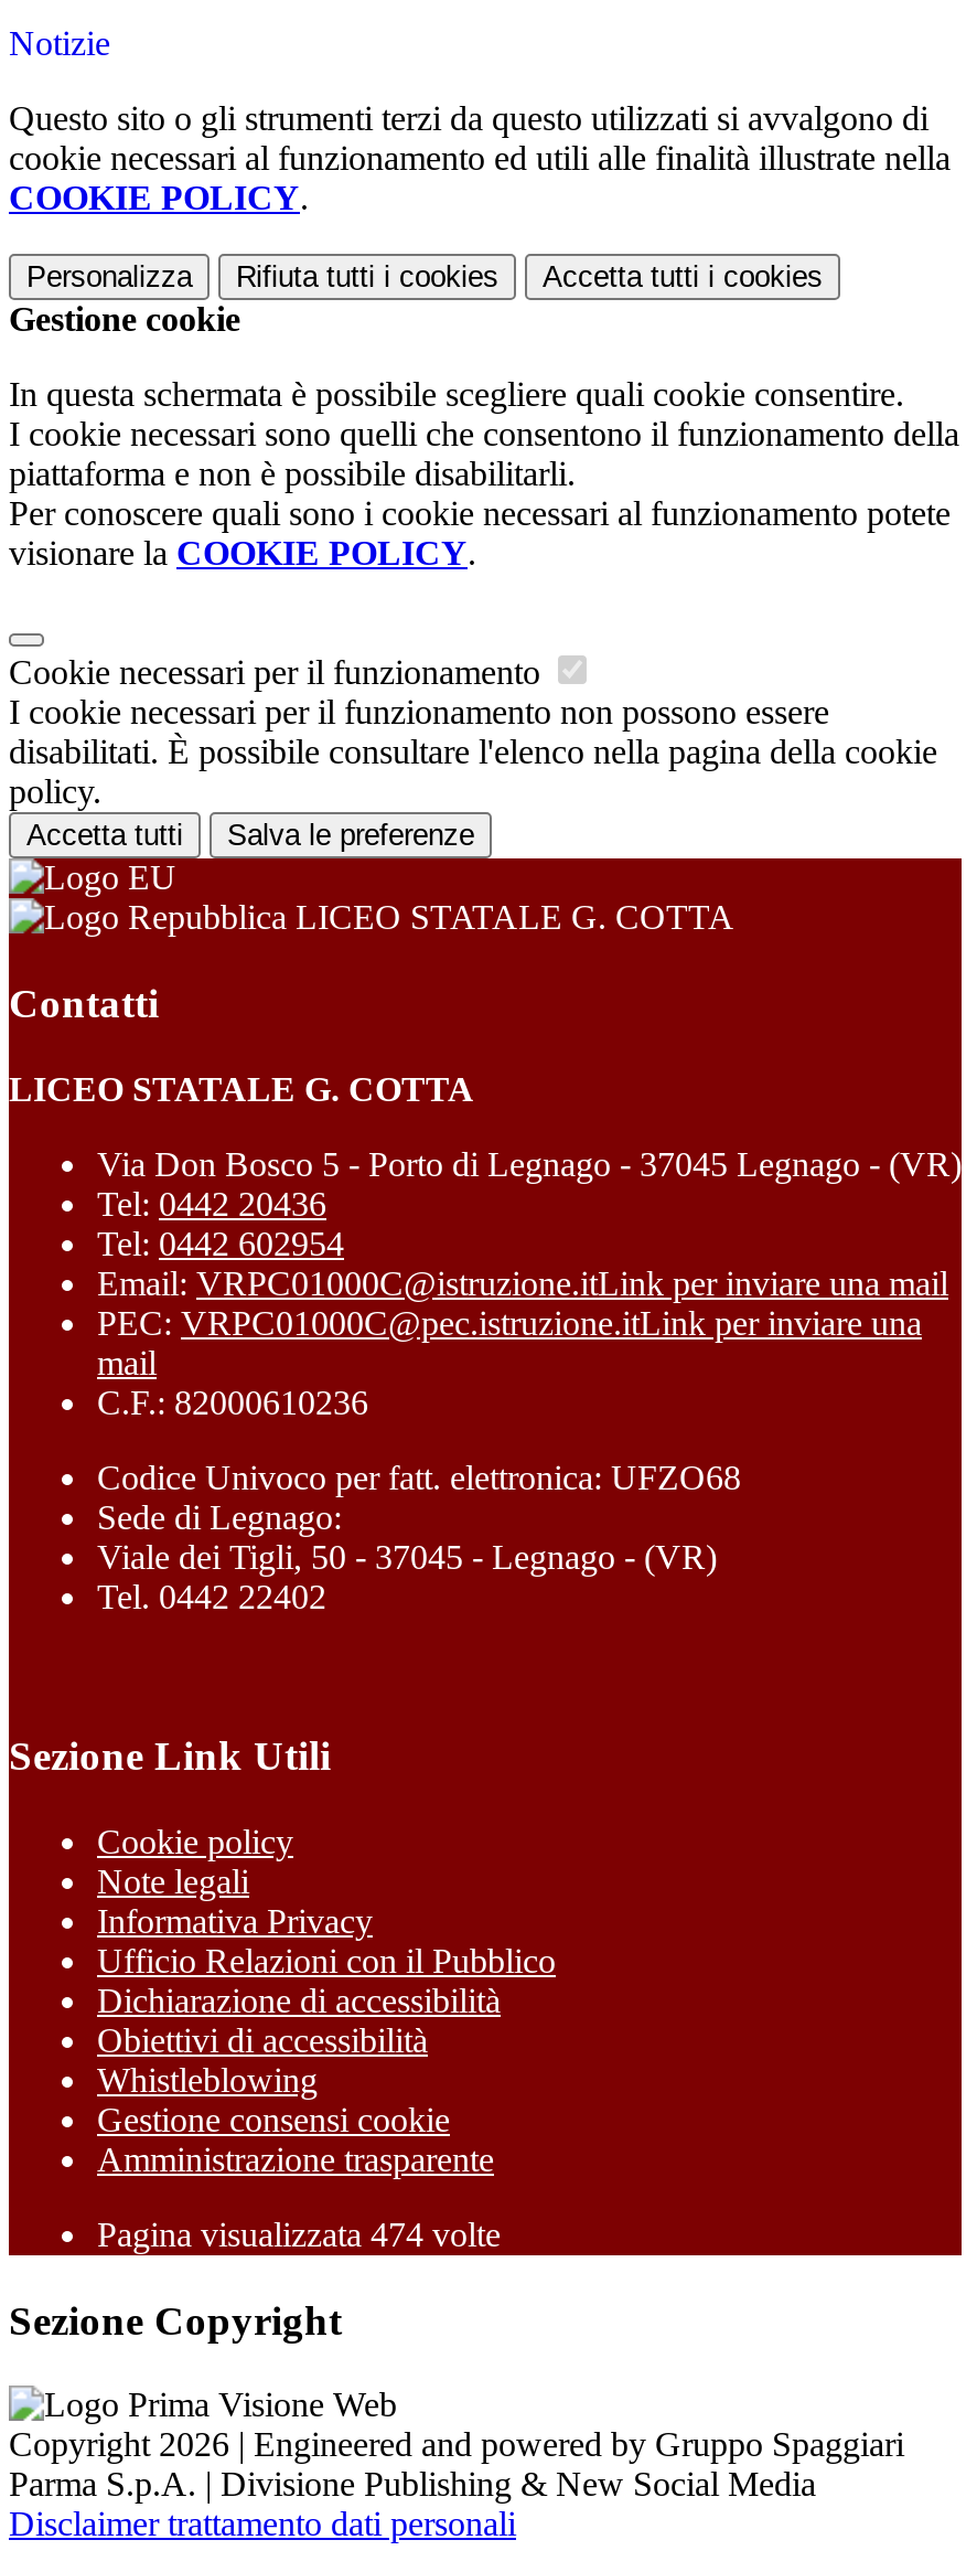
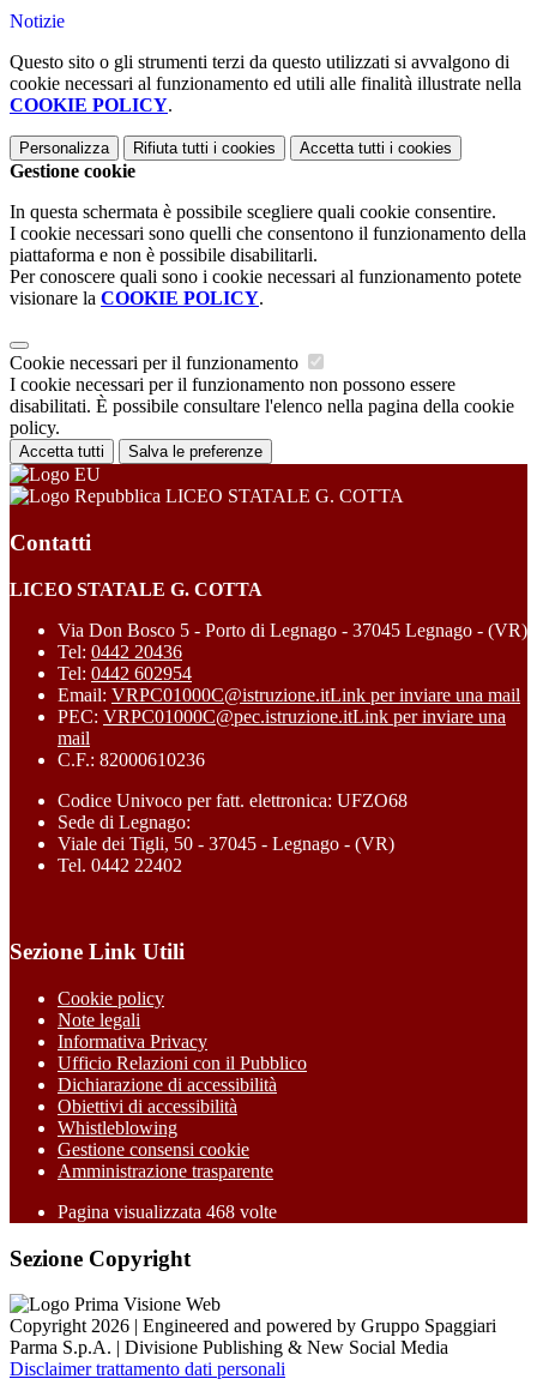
- Pagina visualizzata 474 volte
+ Pagina visualizzata 468 volte
